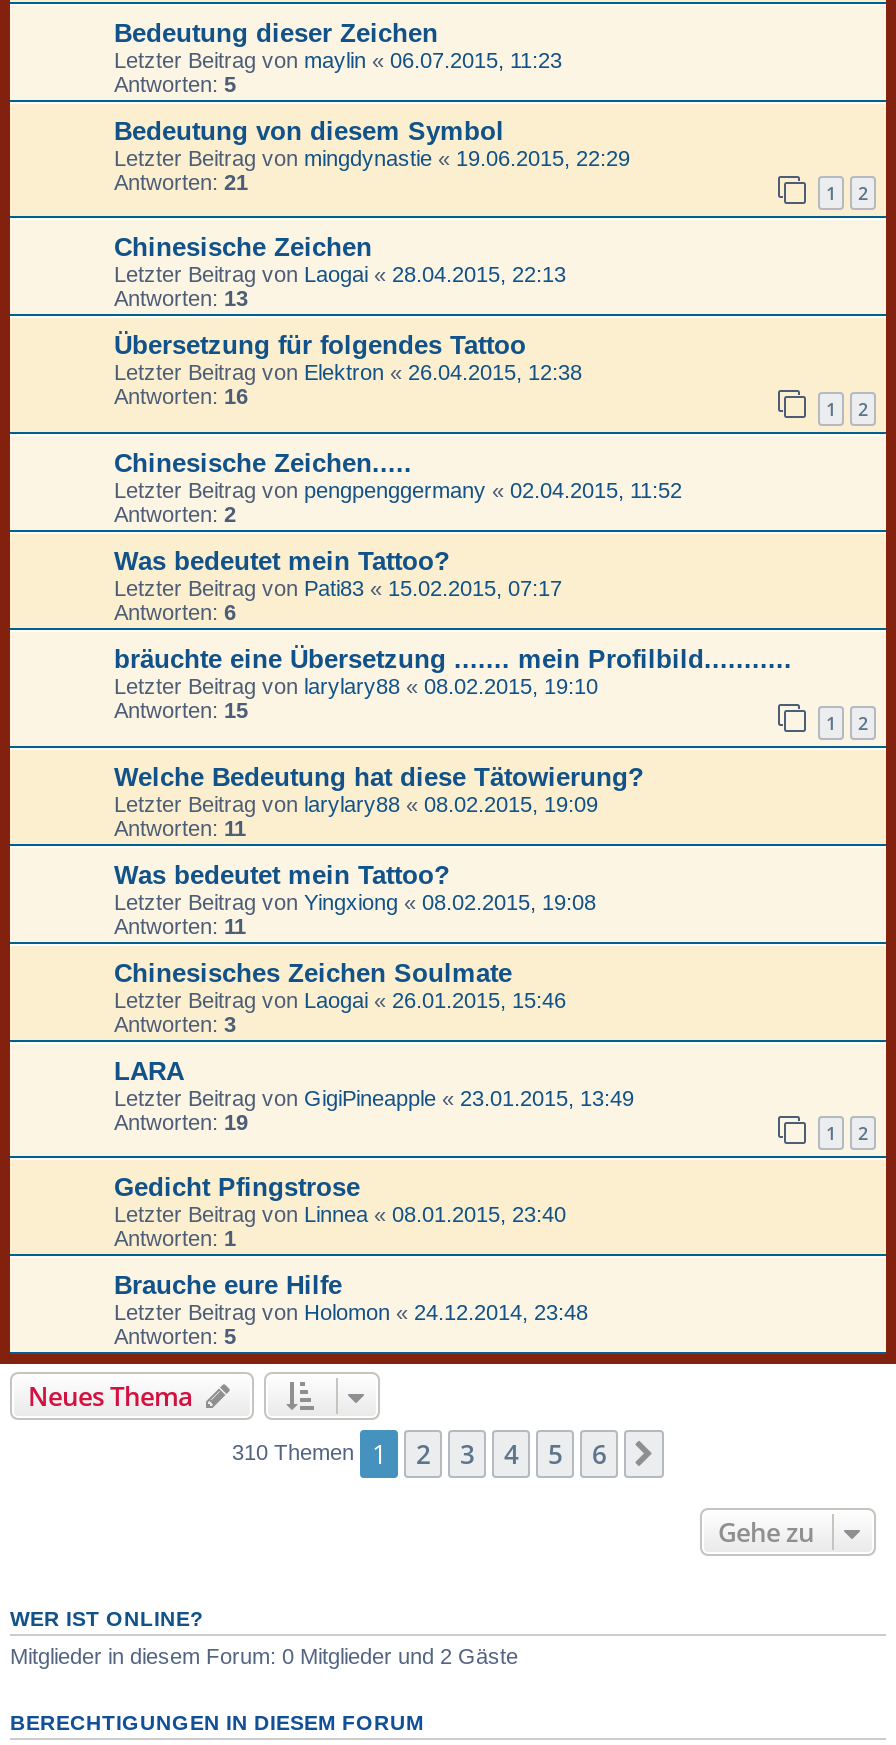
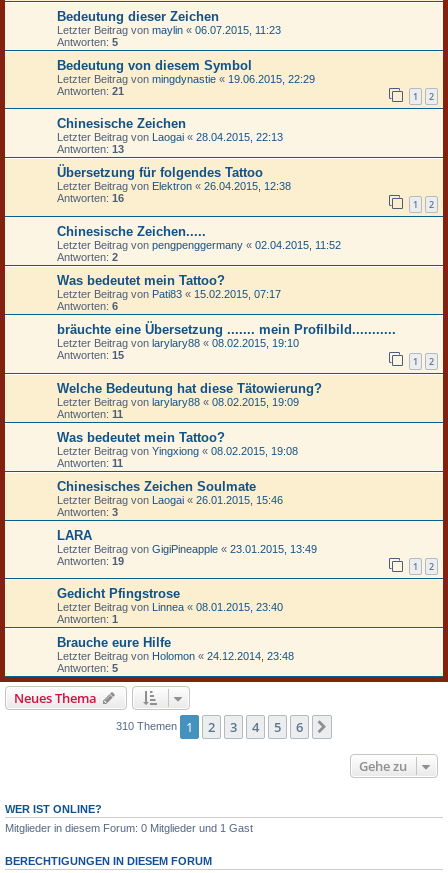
- Mitglieder in diesem Forum: 0 Mitglieder und 2 Gäste
+ Mitglieder in diesem Forum: 0 Mitglieder und 1 Gast
